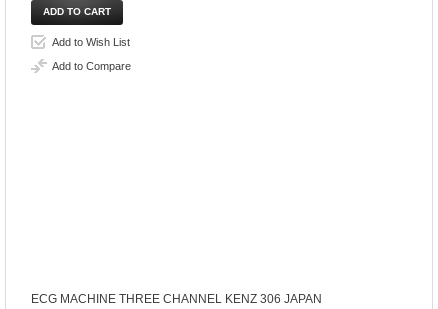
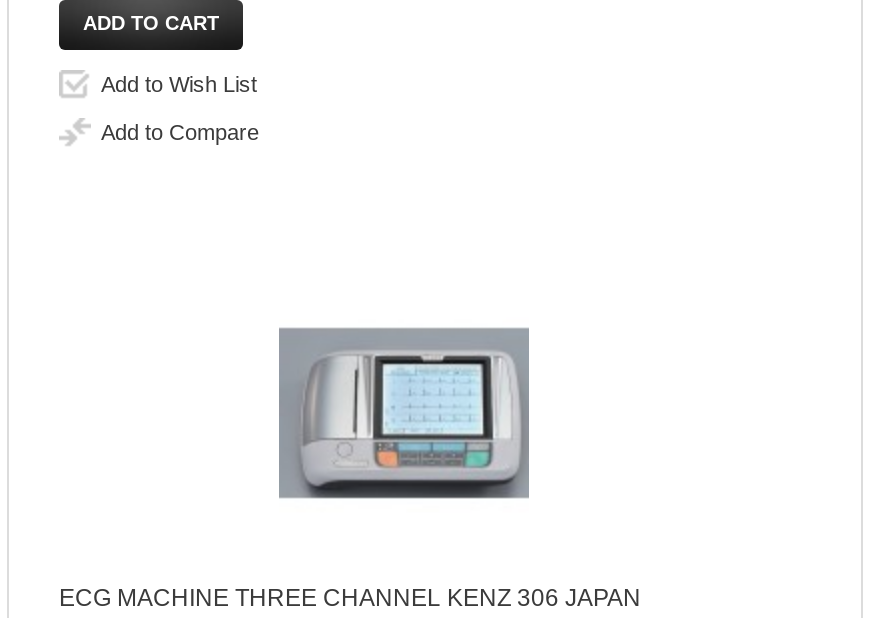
+ [image]
